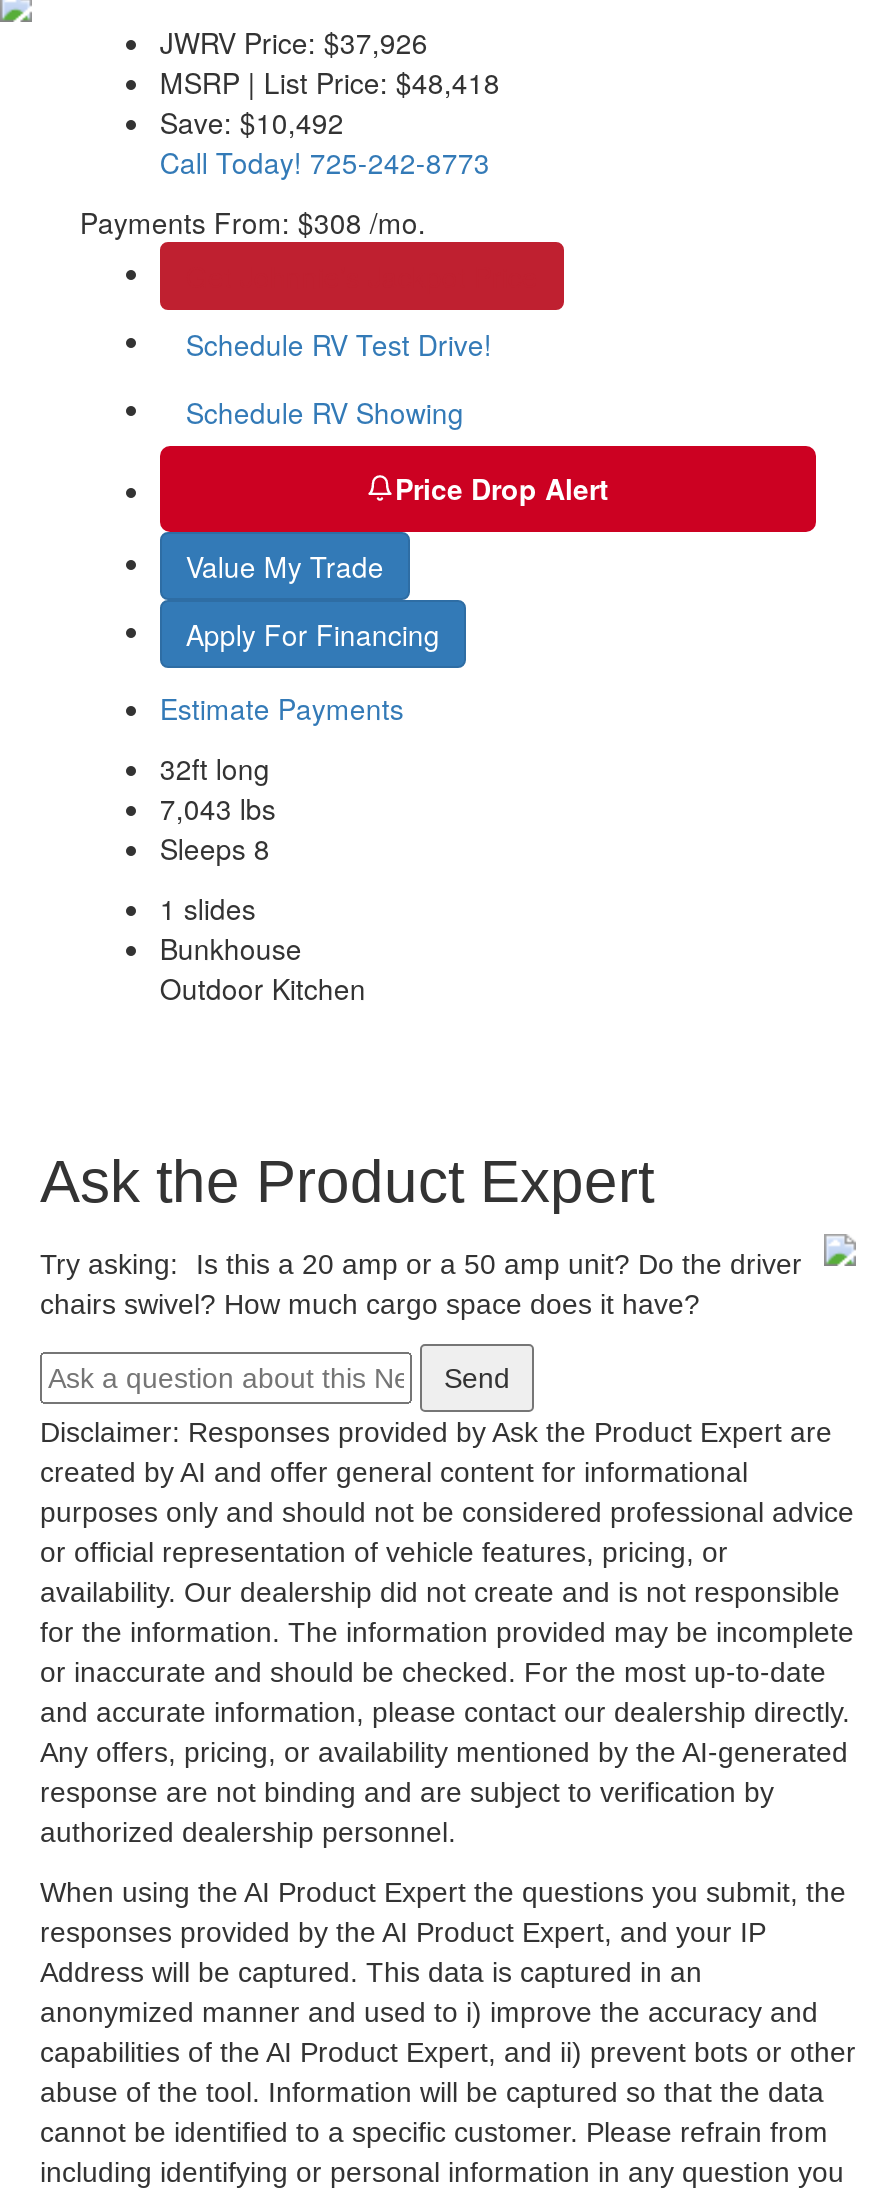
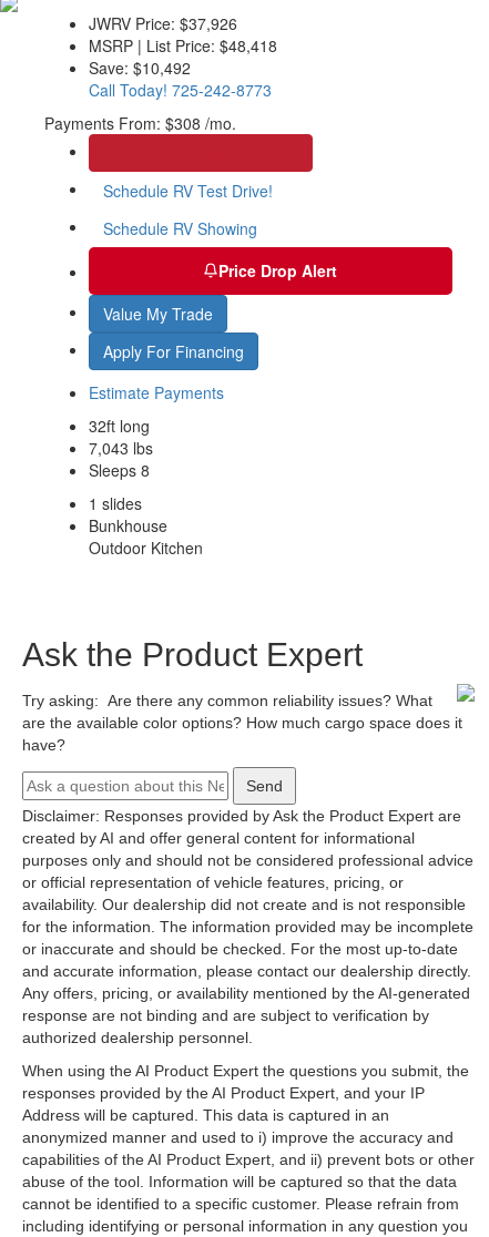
- Try asking: Is this a 20 amp or a 50 amp unit? Do the driver
- chairs swivel? How much cargo space does it have?
+ Try asking: Are there any common reliability issues? What
+ are the available color options? How much cargo space does it
+ have?
